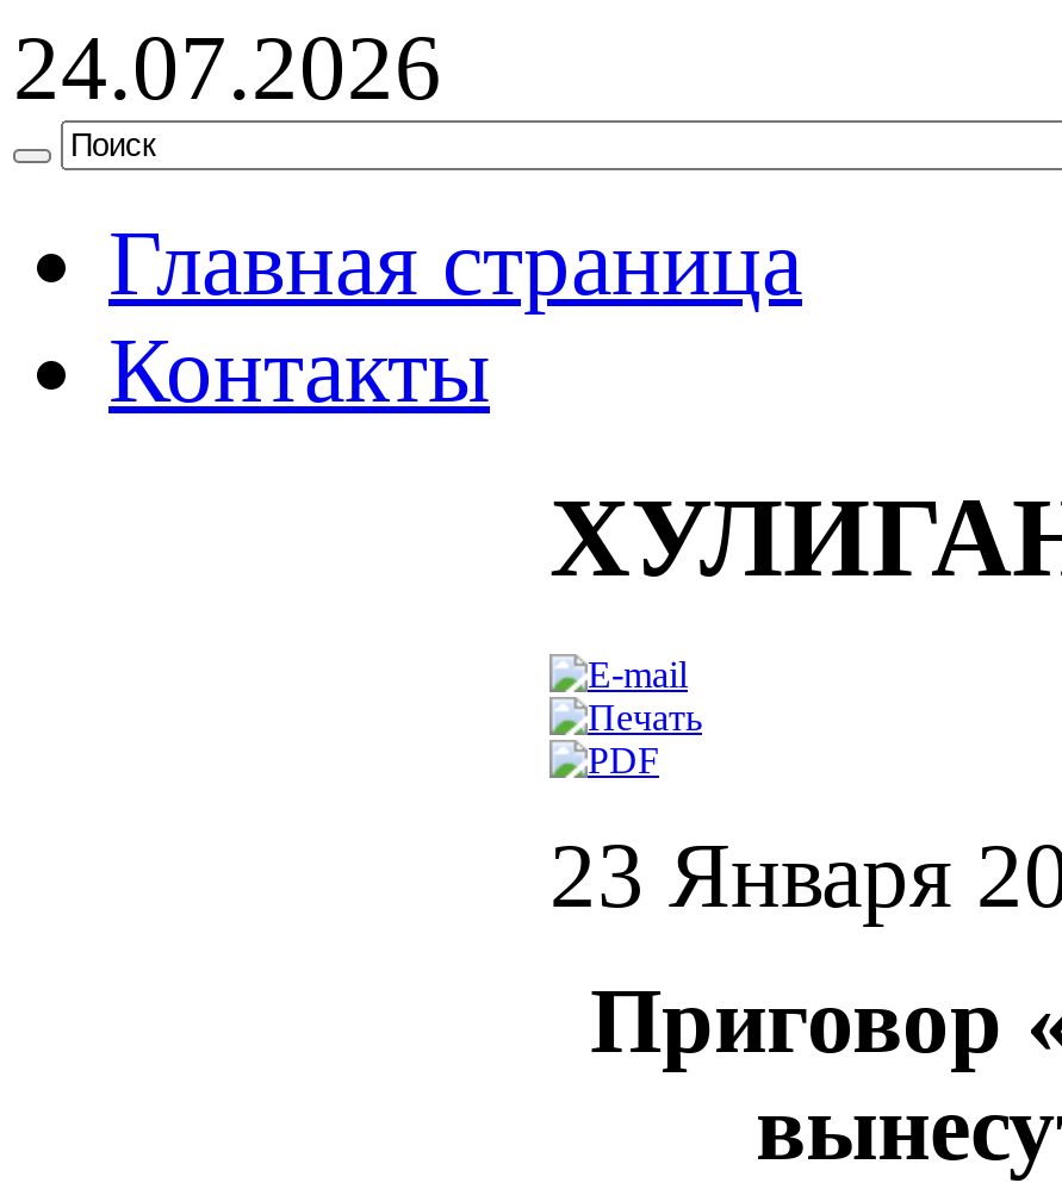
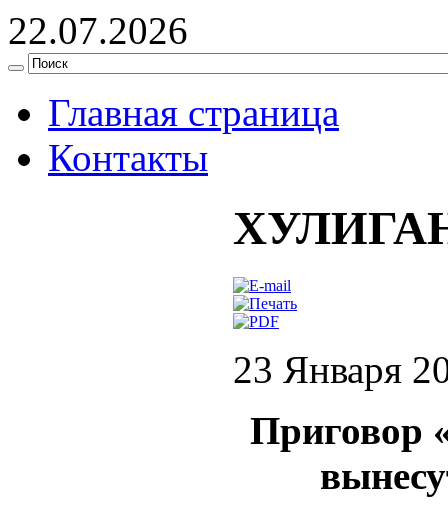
- 24.07.2026
+ 22.07.2026
